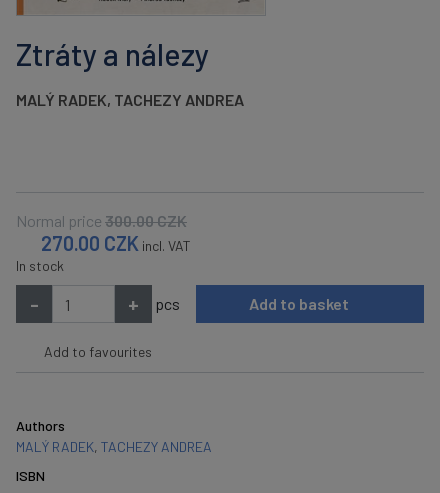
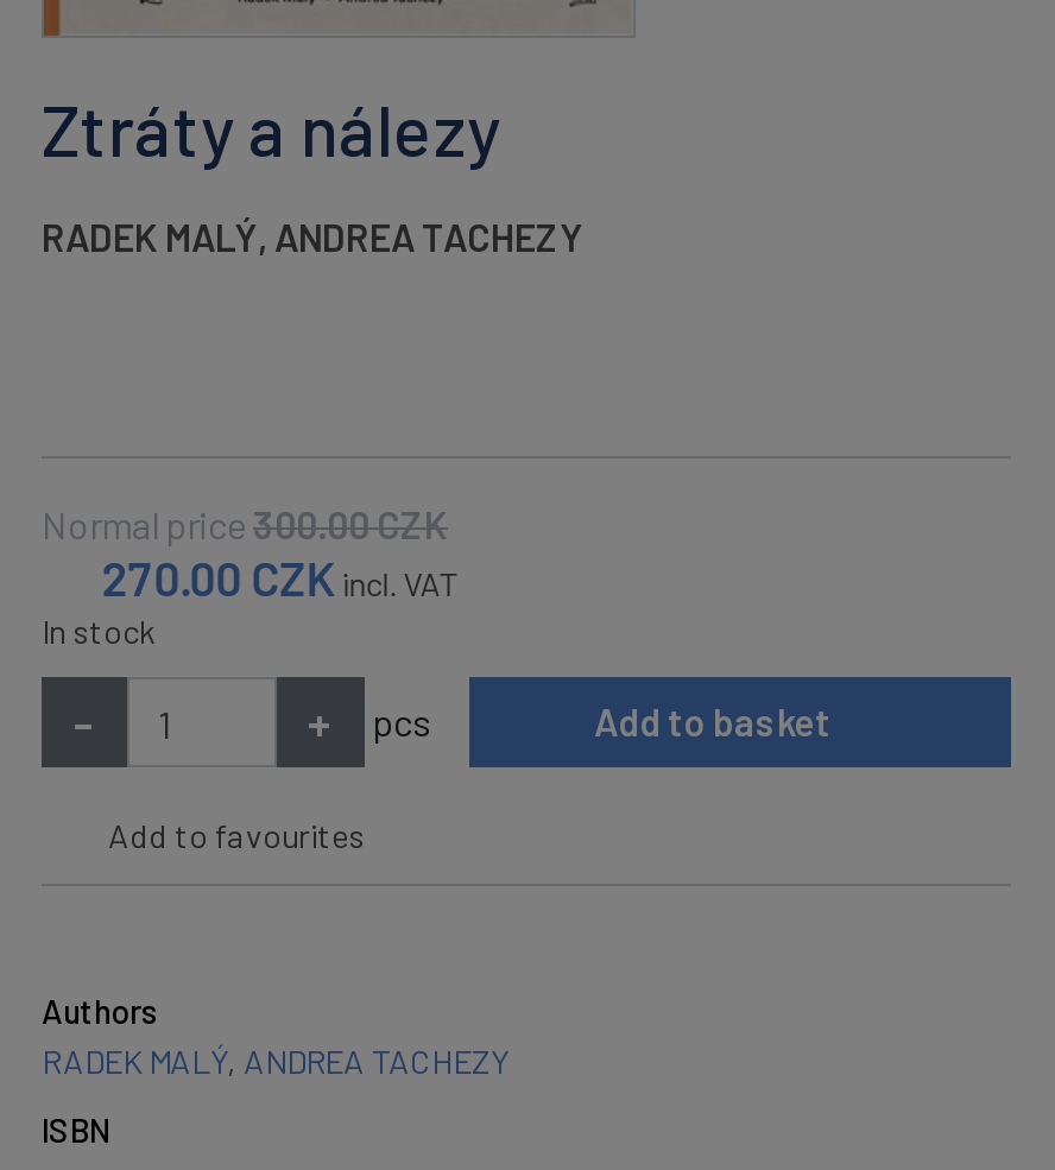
- MALÝ RADEK, TACHEZY ANDREA
+ RADEK MALÝ, ANDREA TACHEZY

- MALÝ RADEK, TACHEZY ANDREA
+ RADEK MALÝ, ANDREA TACHEZY
